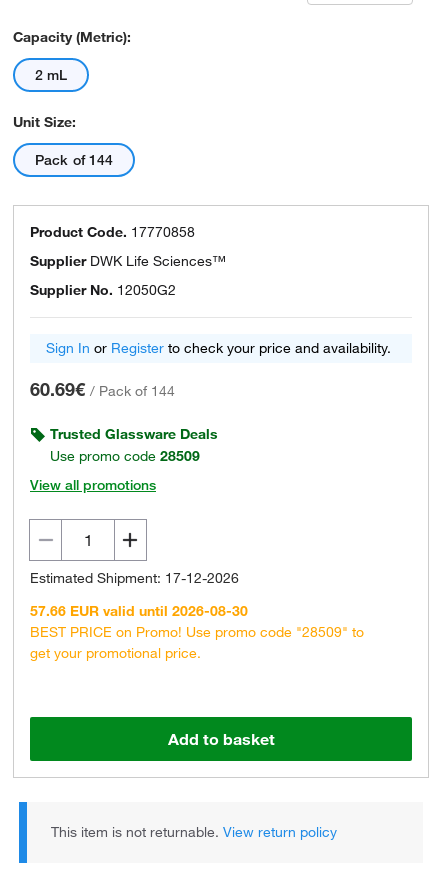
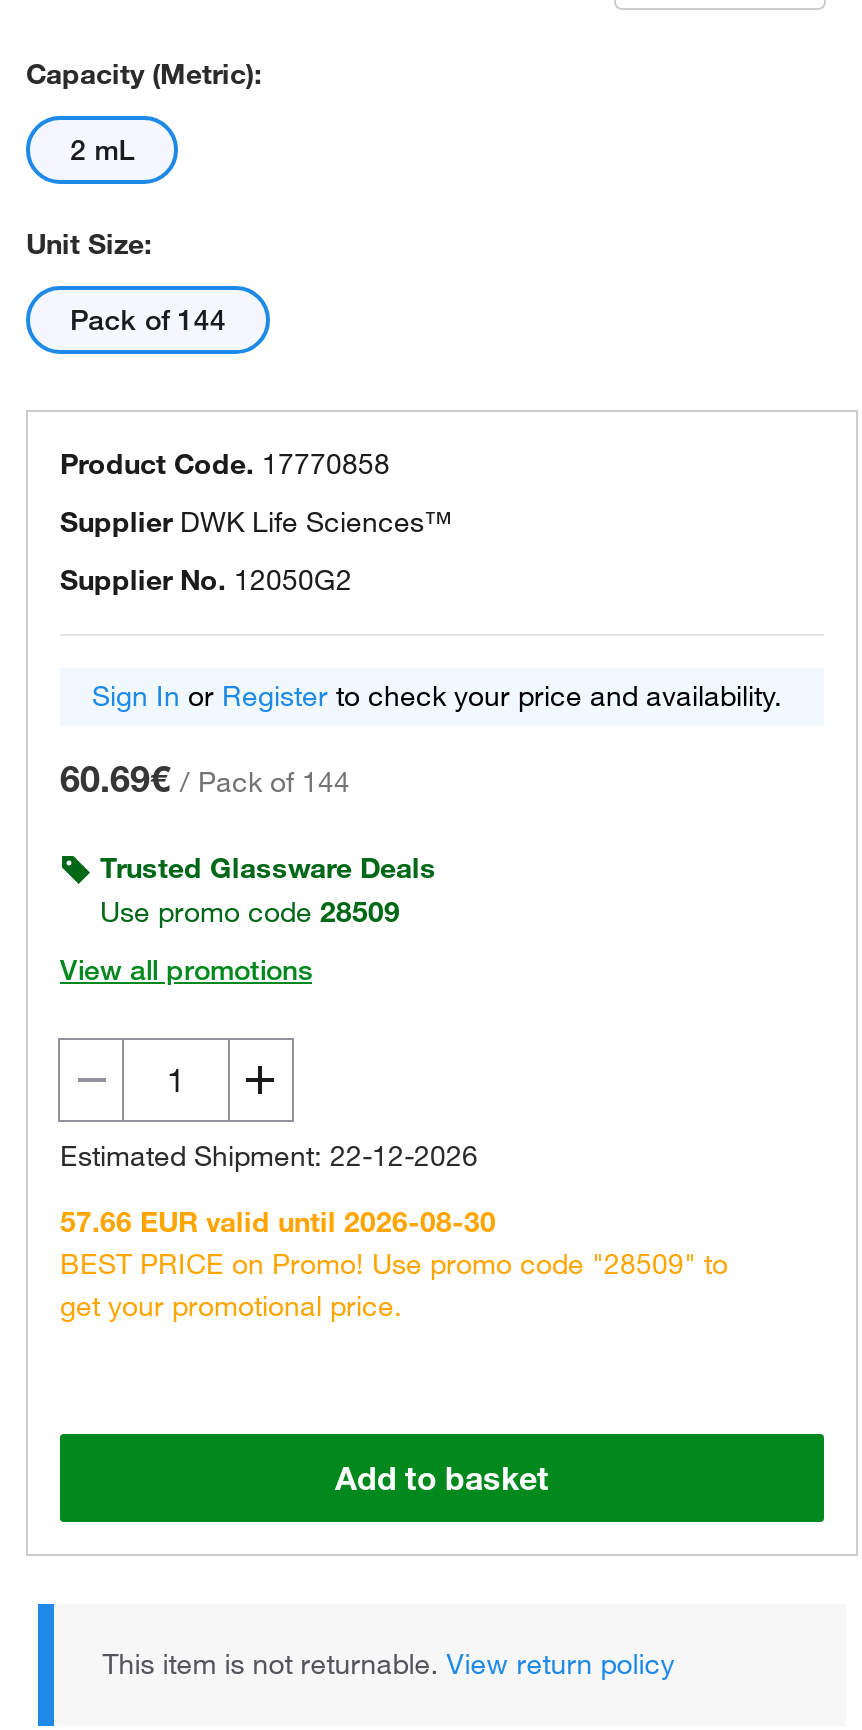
- Estimated Shipment: 17-12-2026
+ Estimated Shipment: 22-12-2026
